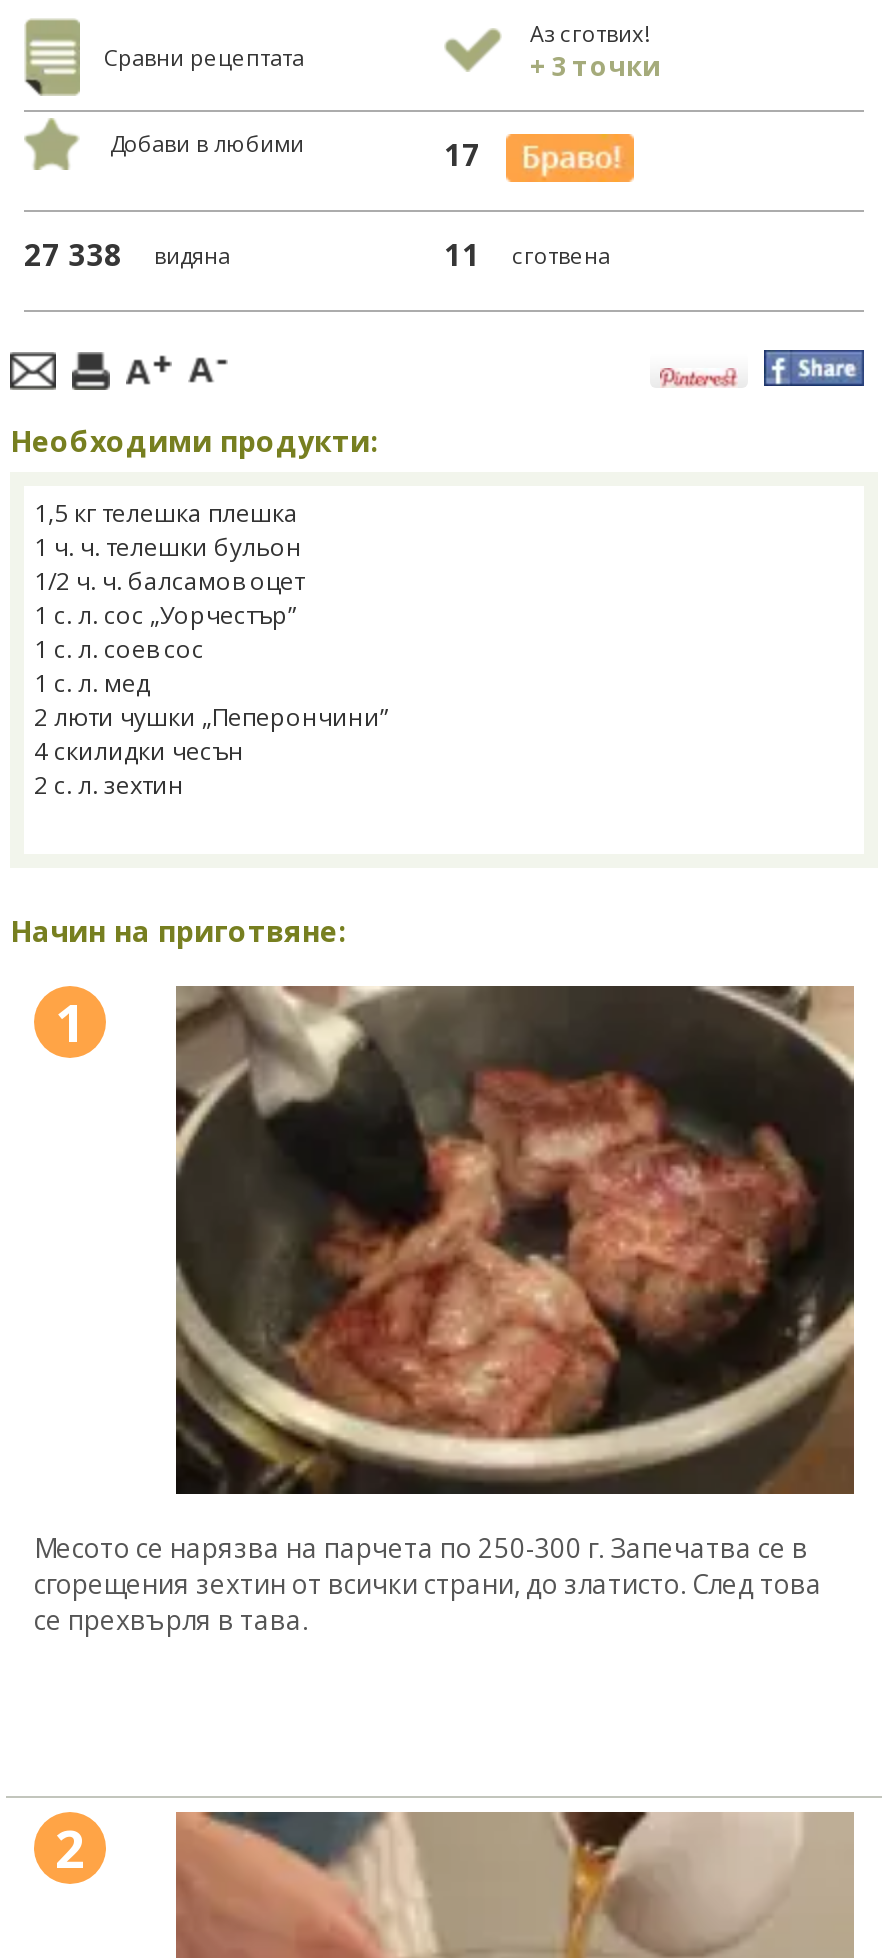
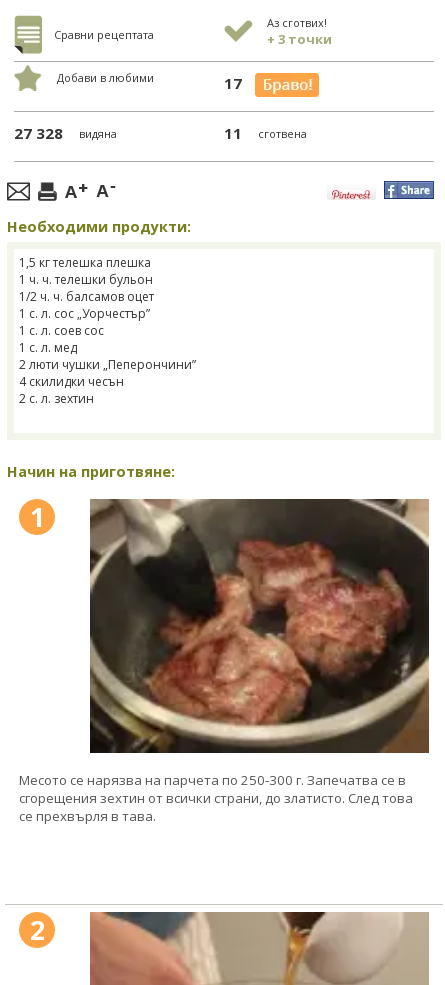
- 27 338 видяна
+ 27 328 видяна
